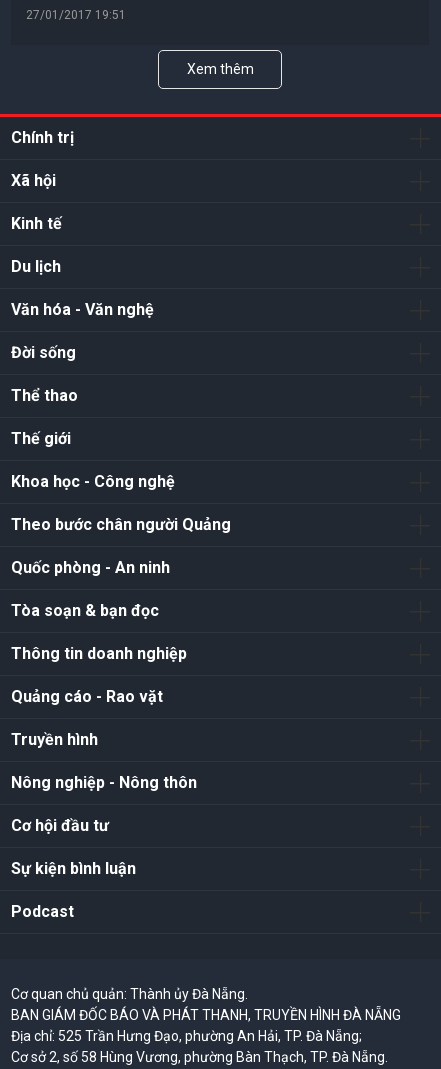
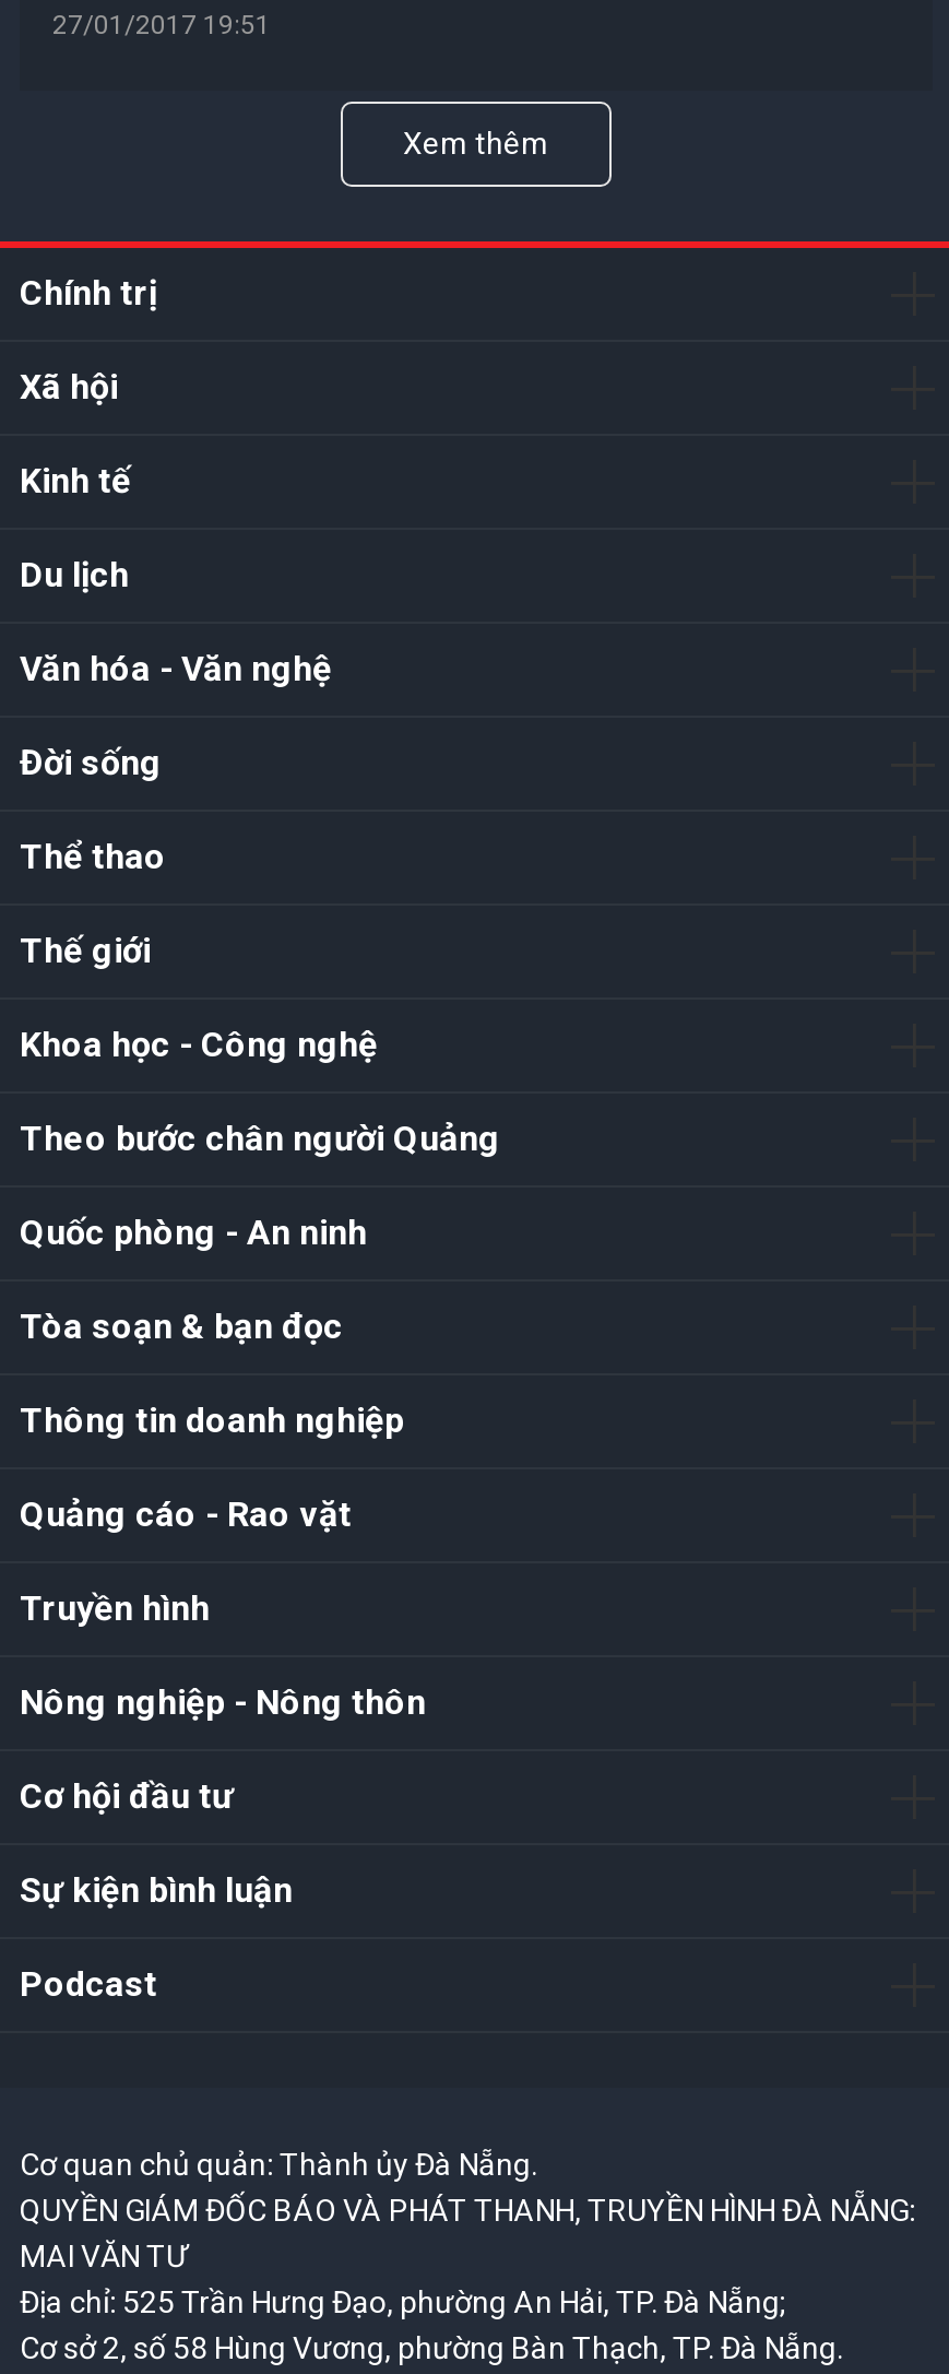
- BAN GIÁM ĐỐC BÁO VÀ PHÁT THANH, TRUYỀN HÌNH ĐÀ NẴNG
+ QUYỀN GIÁM ĐỐC BÁO VÀ PHÁT THANH, TRUYỀN HÌNH ĐÀ NẴNG:
+ MAI VĂN TƯ
